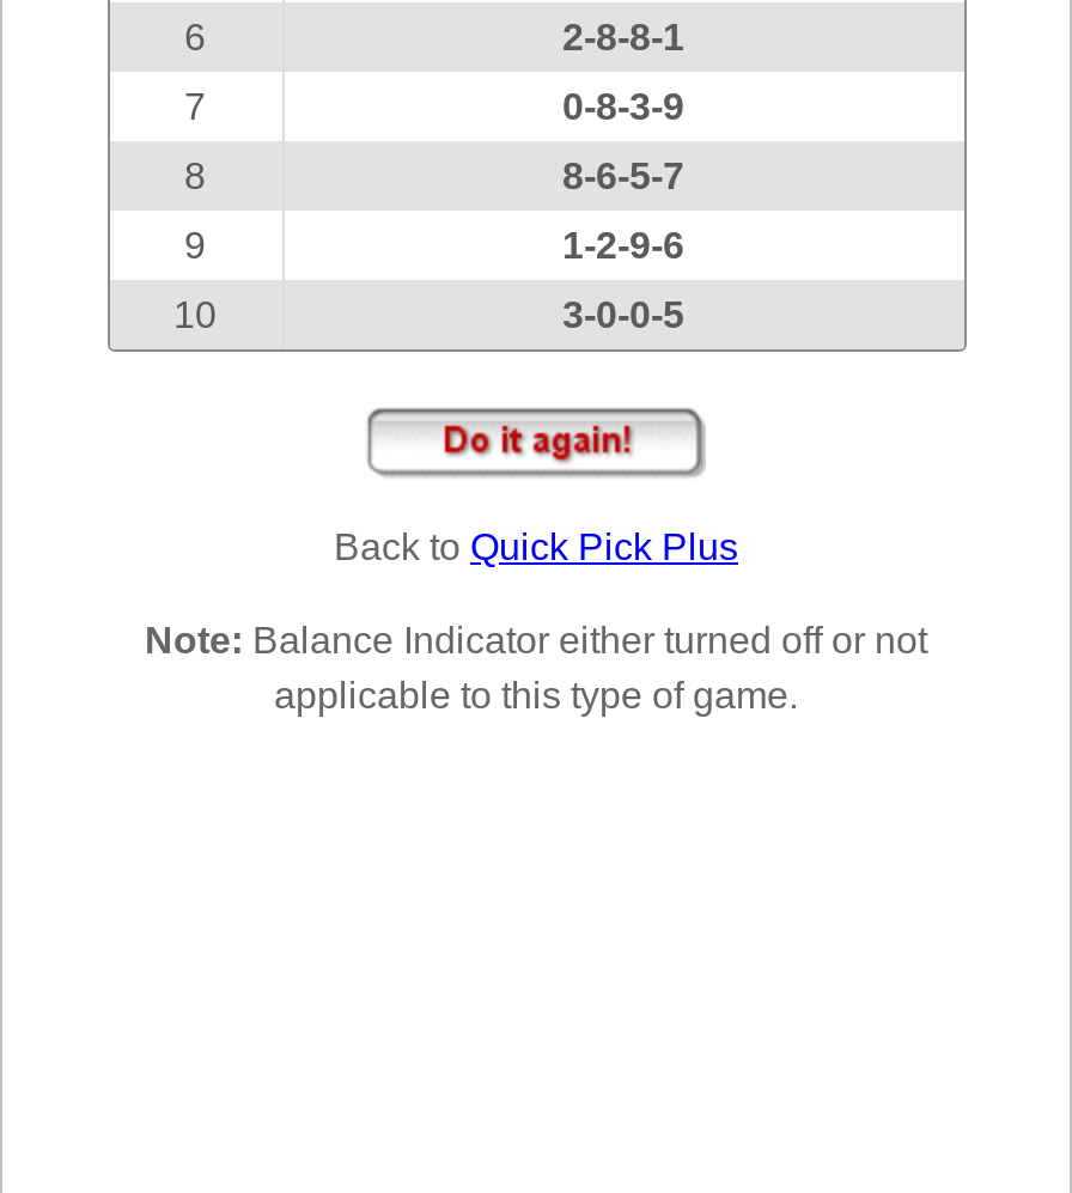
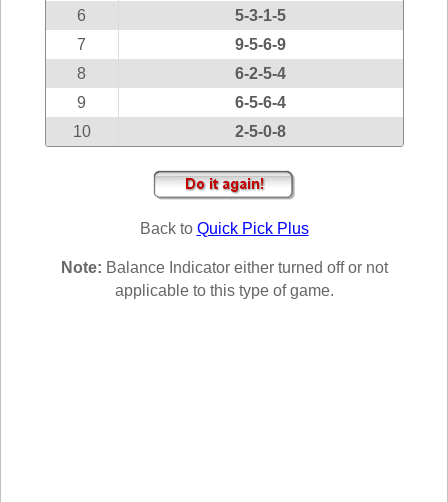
- 2-8-8-1
+ 5-3-1-5

- 0-8-3-9
+ 9-5-6-9

- 8-6-5-7
+ 6-2-5-4

- 1-2-9-6
+ 6-5-6-4

- 3-0-0-5
+ 2-5-0-8
